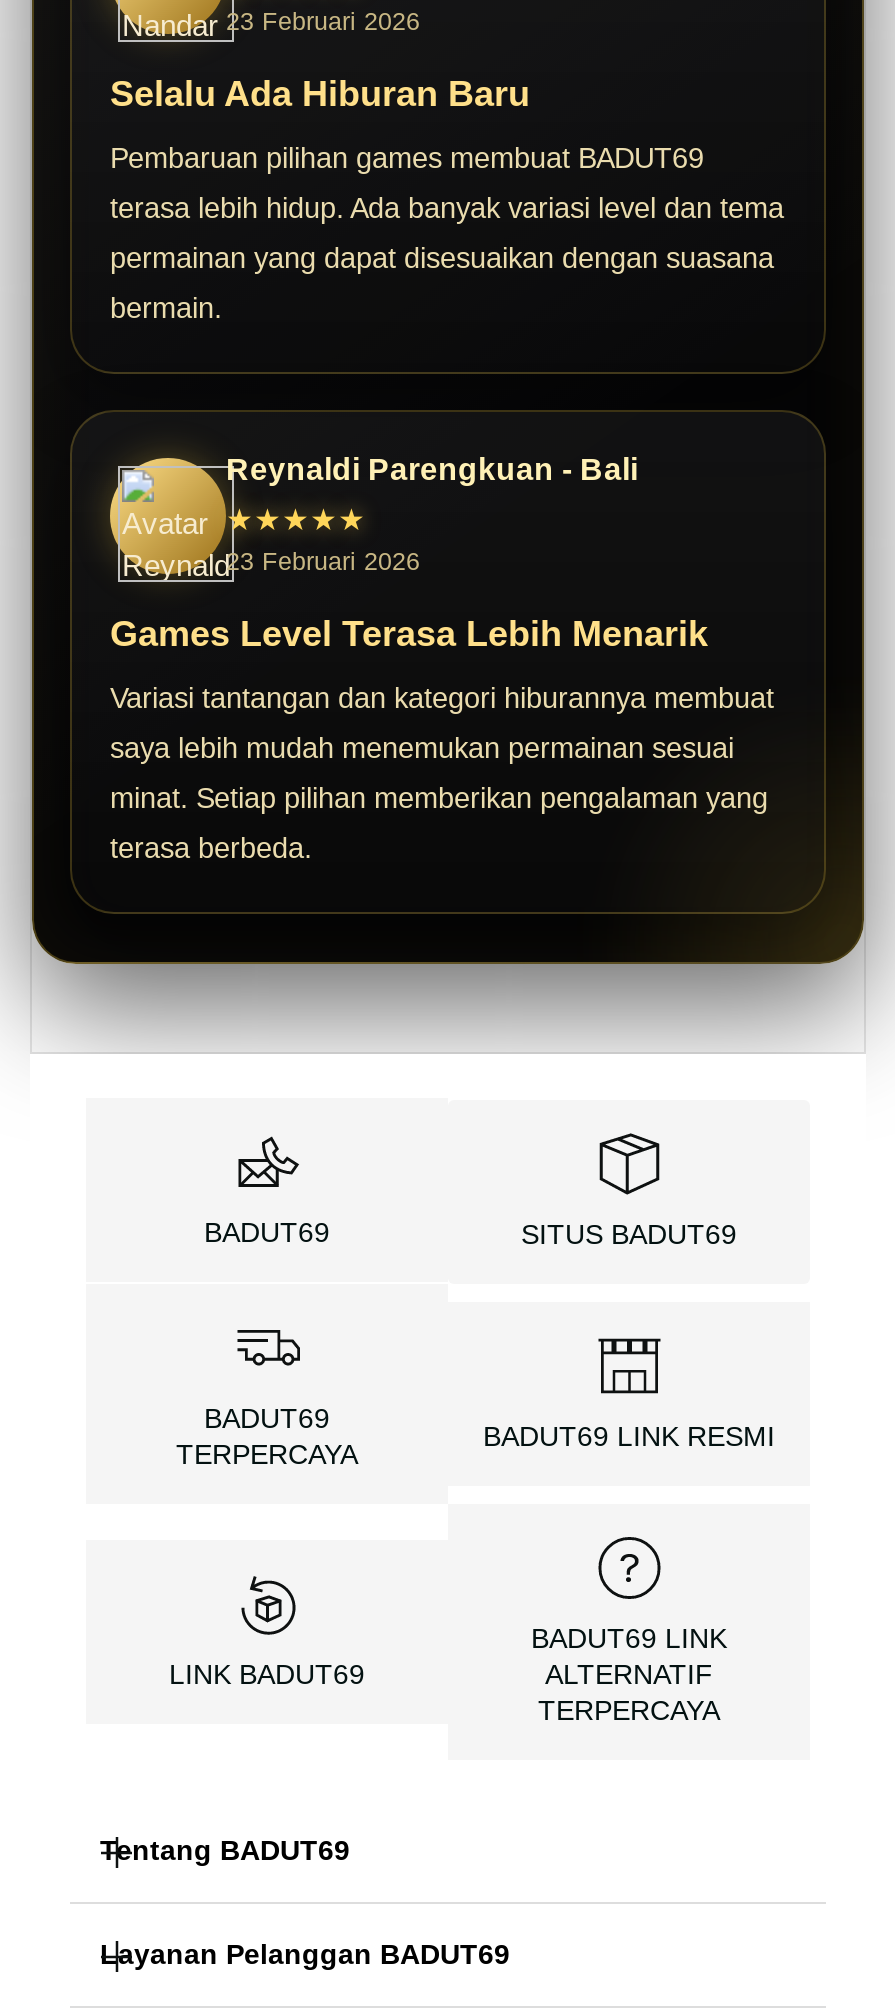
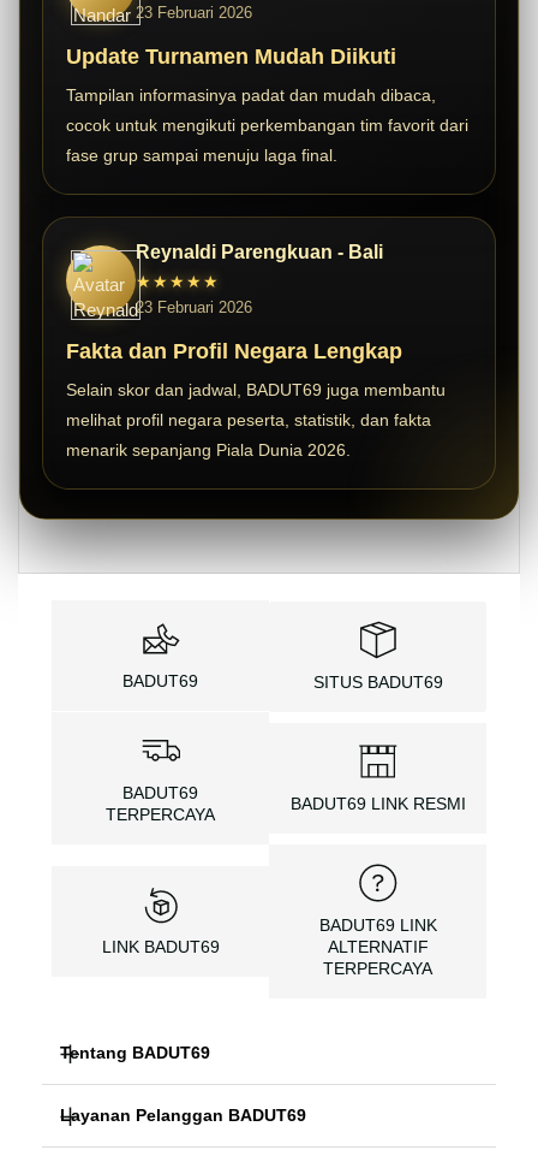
- Selalu Ada Hiburan Baru
- Pembaruan pilihan games membuat BADUT69
- terasa lebih hidup. Ada banyak variasi level dan tema
- permainan yang dapat disesuaikan dengan suasana
- bermain.
+ Update Turnamen Mudah Diikuti
+ Tampilan informasinya padat dan mudah dibaca,
+ cocok untuk mengikuti perkembangan tim favorit dari
+ fase grup sampai menuju laga final.

- Games Level Terasa Lebih Menarik
- Variasi tantangan dan kategori hiburannya membuat
- saya lebih mudah menemukan permainan sesuai
- minat. Setiap pilihan memberikan pengalaman yang
- terasa berbeda.
+ Fakta dan Profil Negara Lengkap
+ Selain skor dan jadwal, BADUT69 juga membantu
+ melihat profil negara peserta, statistik, dan fakta
+ menarik sepanjang Piala Dunia 2026.
